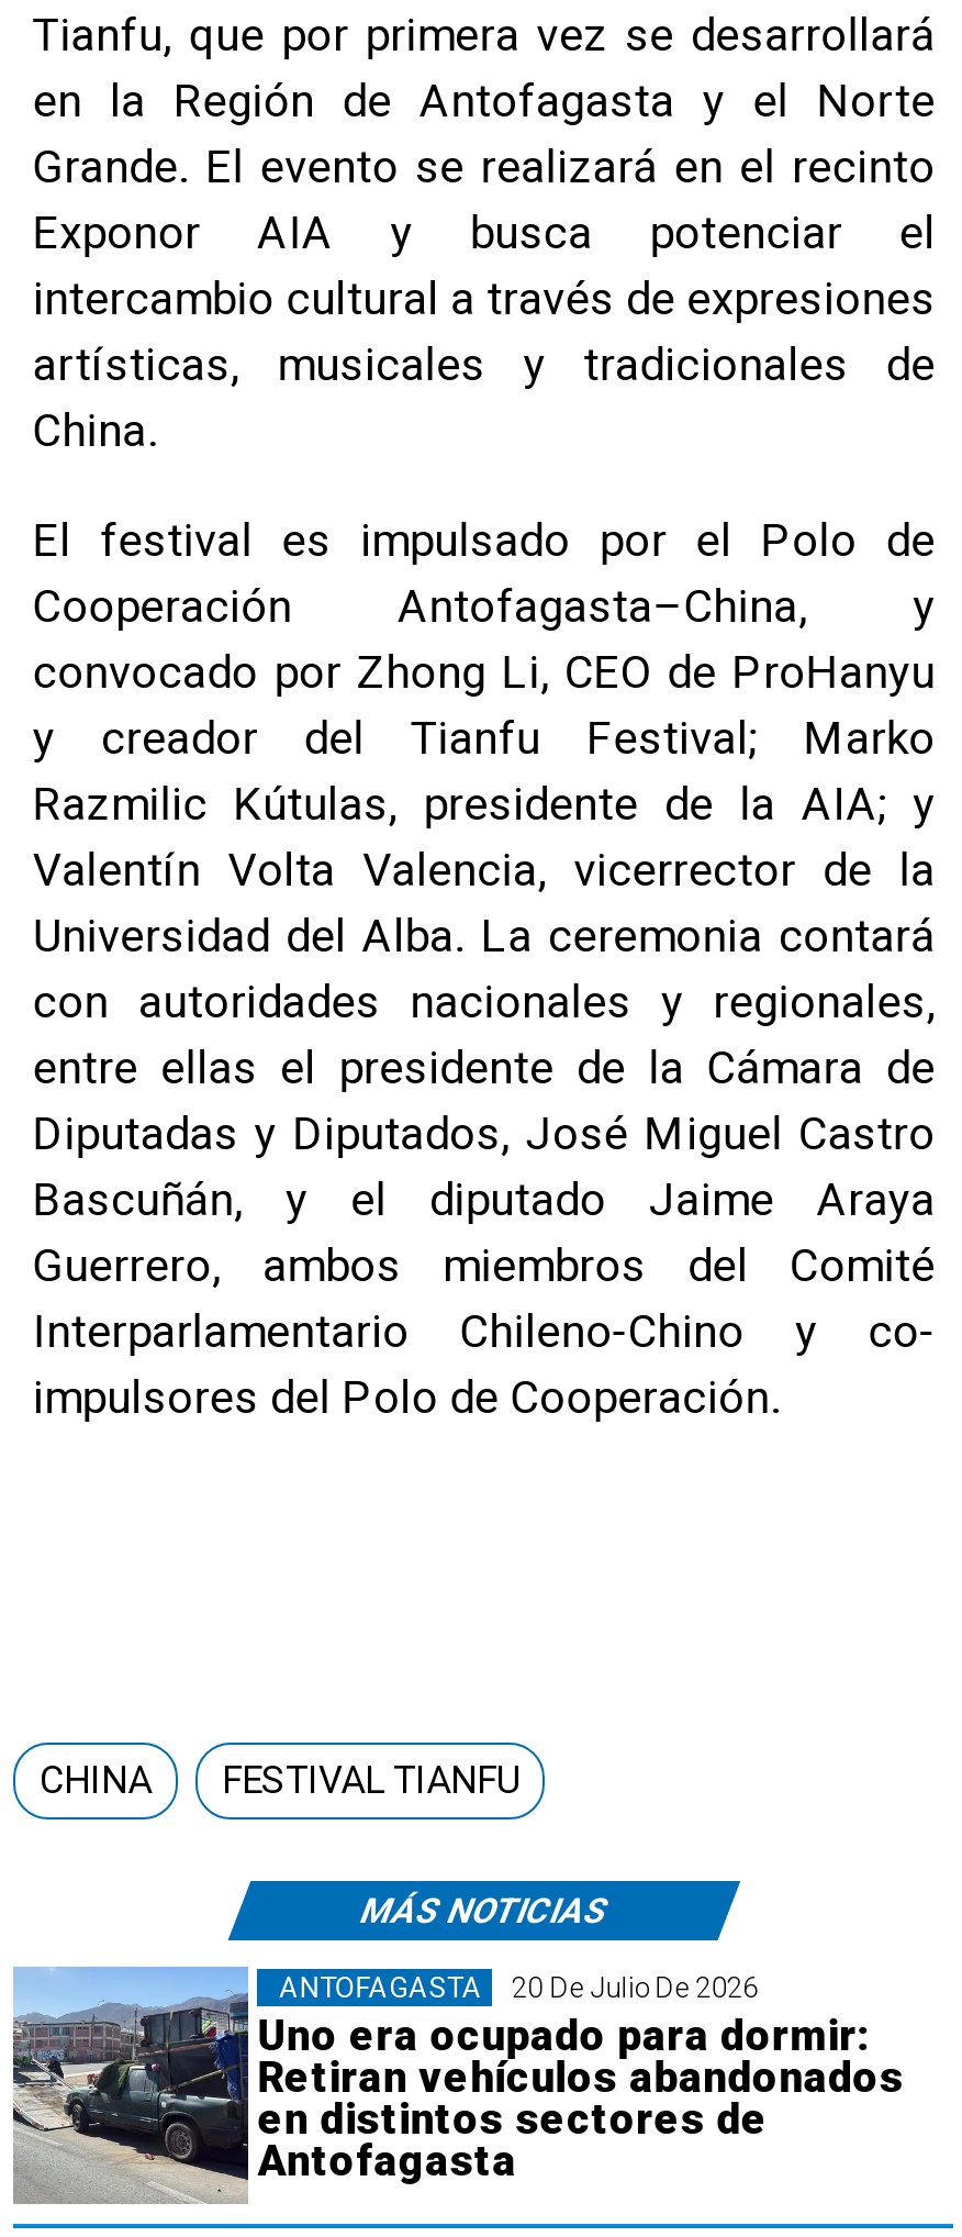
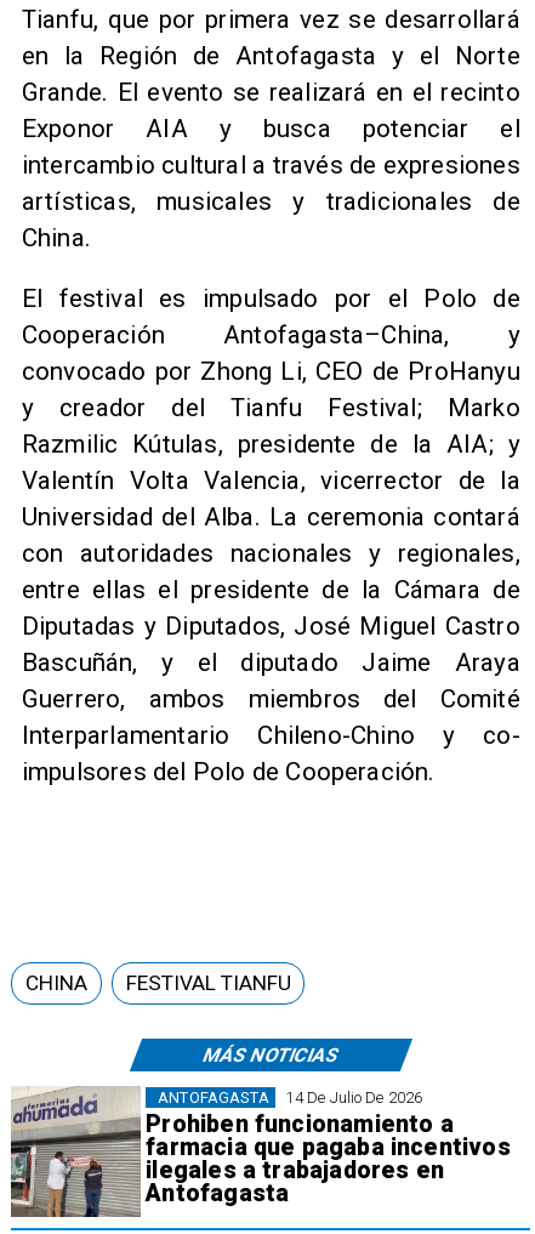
- [image]
- 20 De Julio De 2026
- Uno era ocupado para dormir:
- Retiran vehículos abandonados
- en distintos sectores de
+ [image]
+ 14 De Julio De 2026
+ Prohiben funcionamiento a
+ farmacia que pagaba incentivos
+ ilegales a trabajadores en
